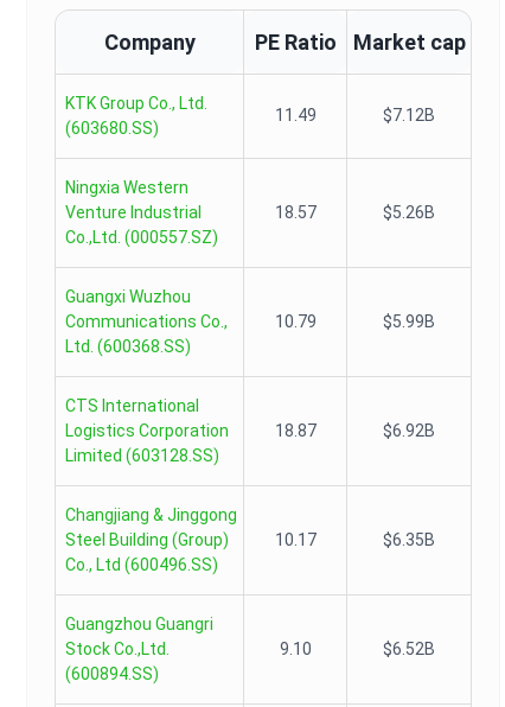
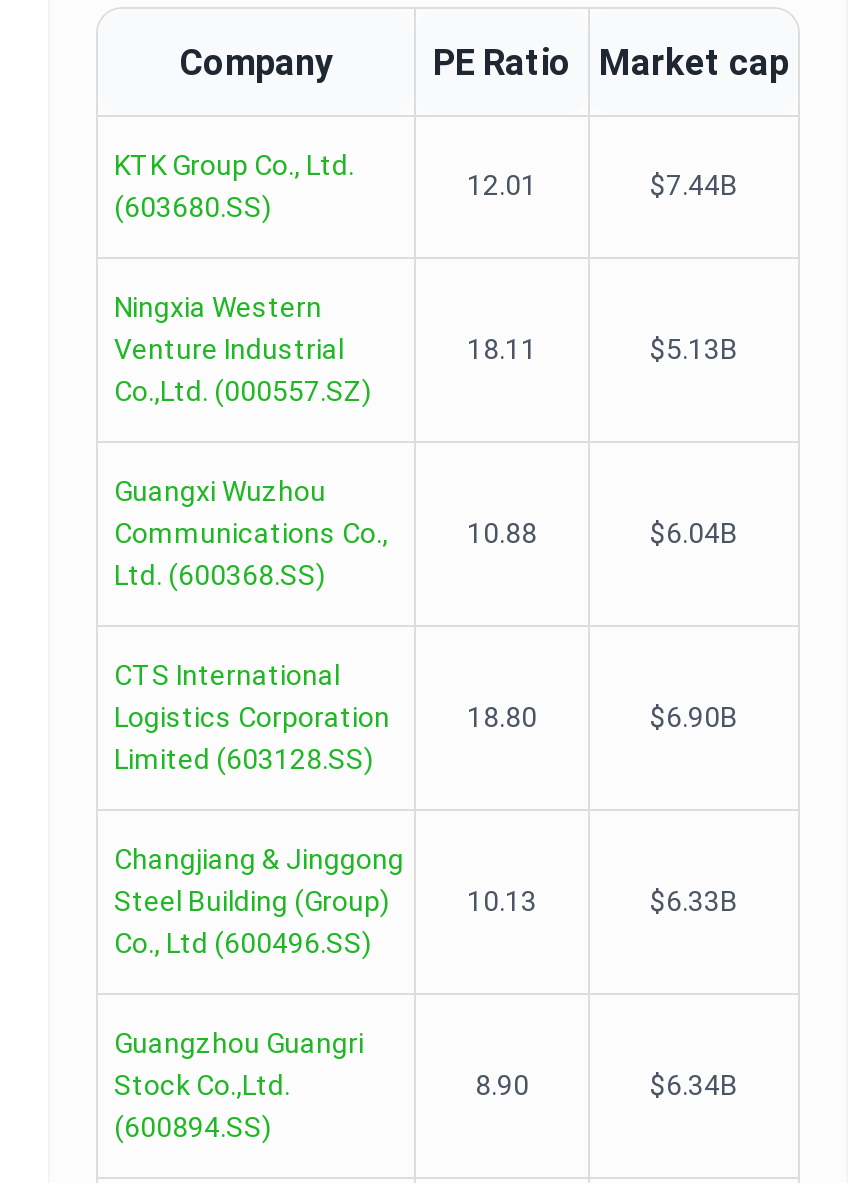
- 11.49
- $7.12B
+ 12.01
+ $7.44B

- 18.57
- $5.26B
+ 18.11
+ $5.13B

- 10.79
- $5.99B
+ 10.88
+ $6.04B

- 18.87
- $6.92B
+ 18.80
+ $6.90B

- 10.17
- $6.35B
+ 10.13
+ $6.33B

- 9.10
- $6.52B
+ 8.90
+ $6.34B
